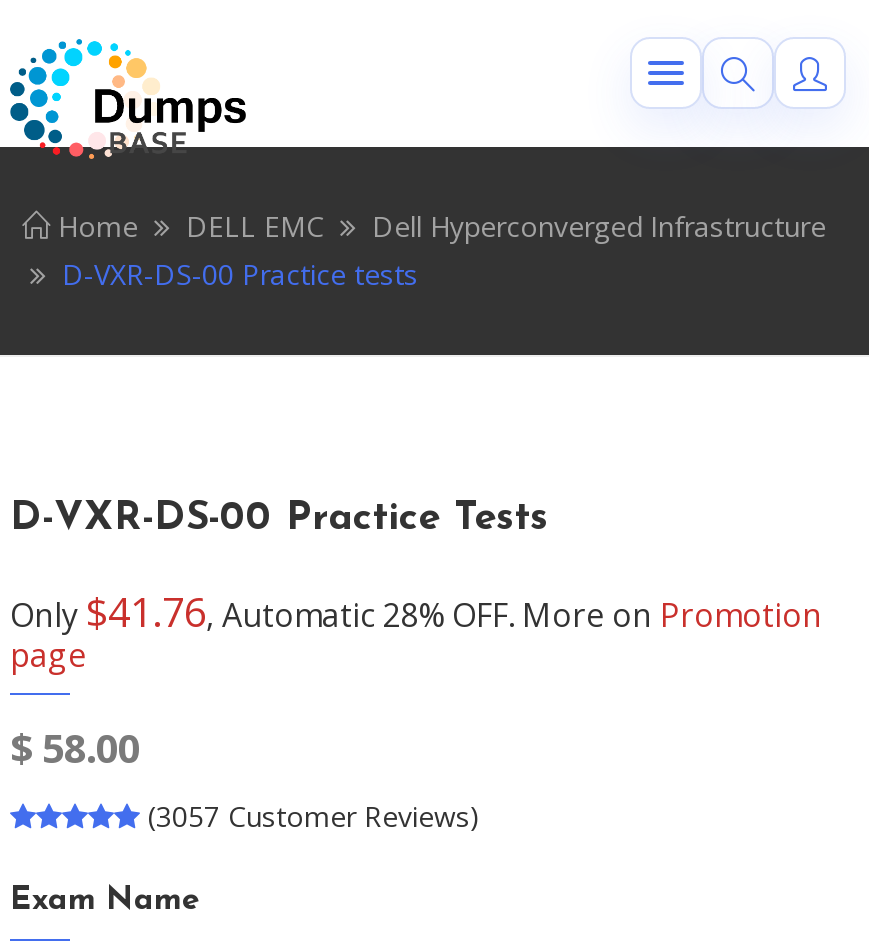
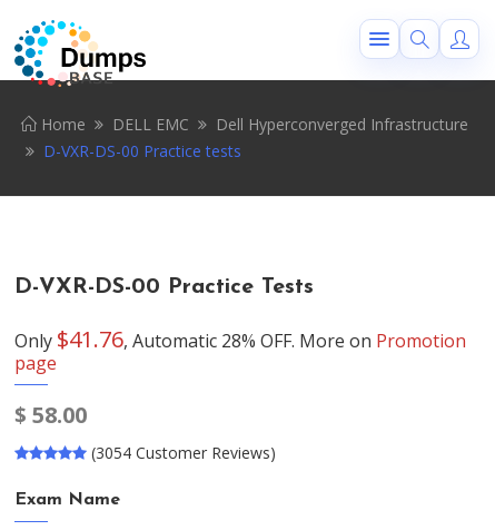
- (3057 Customer Reviews)
+ (3054 Customer Reviews)
